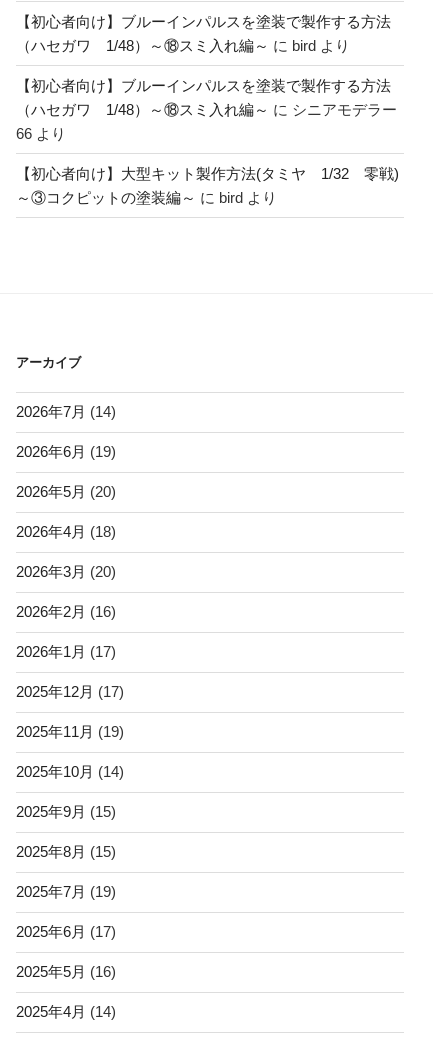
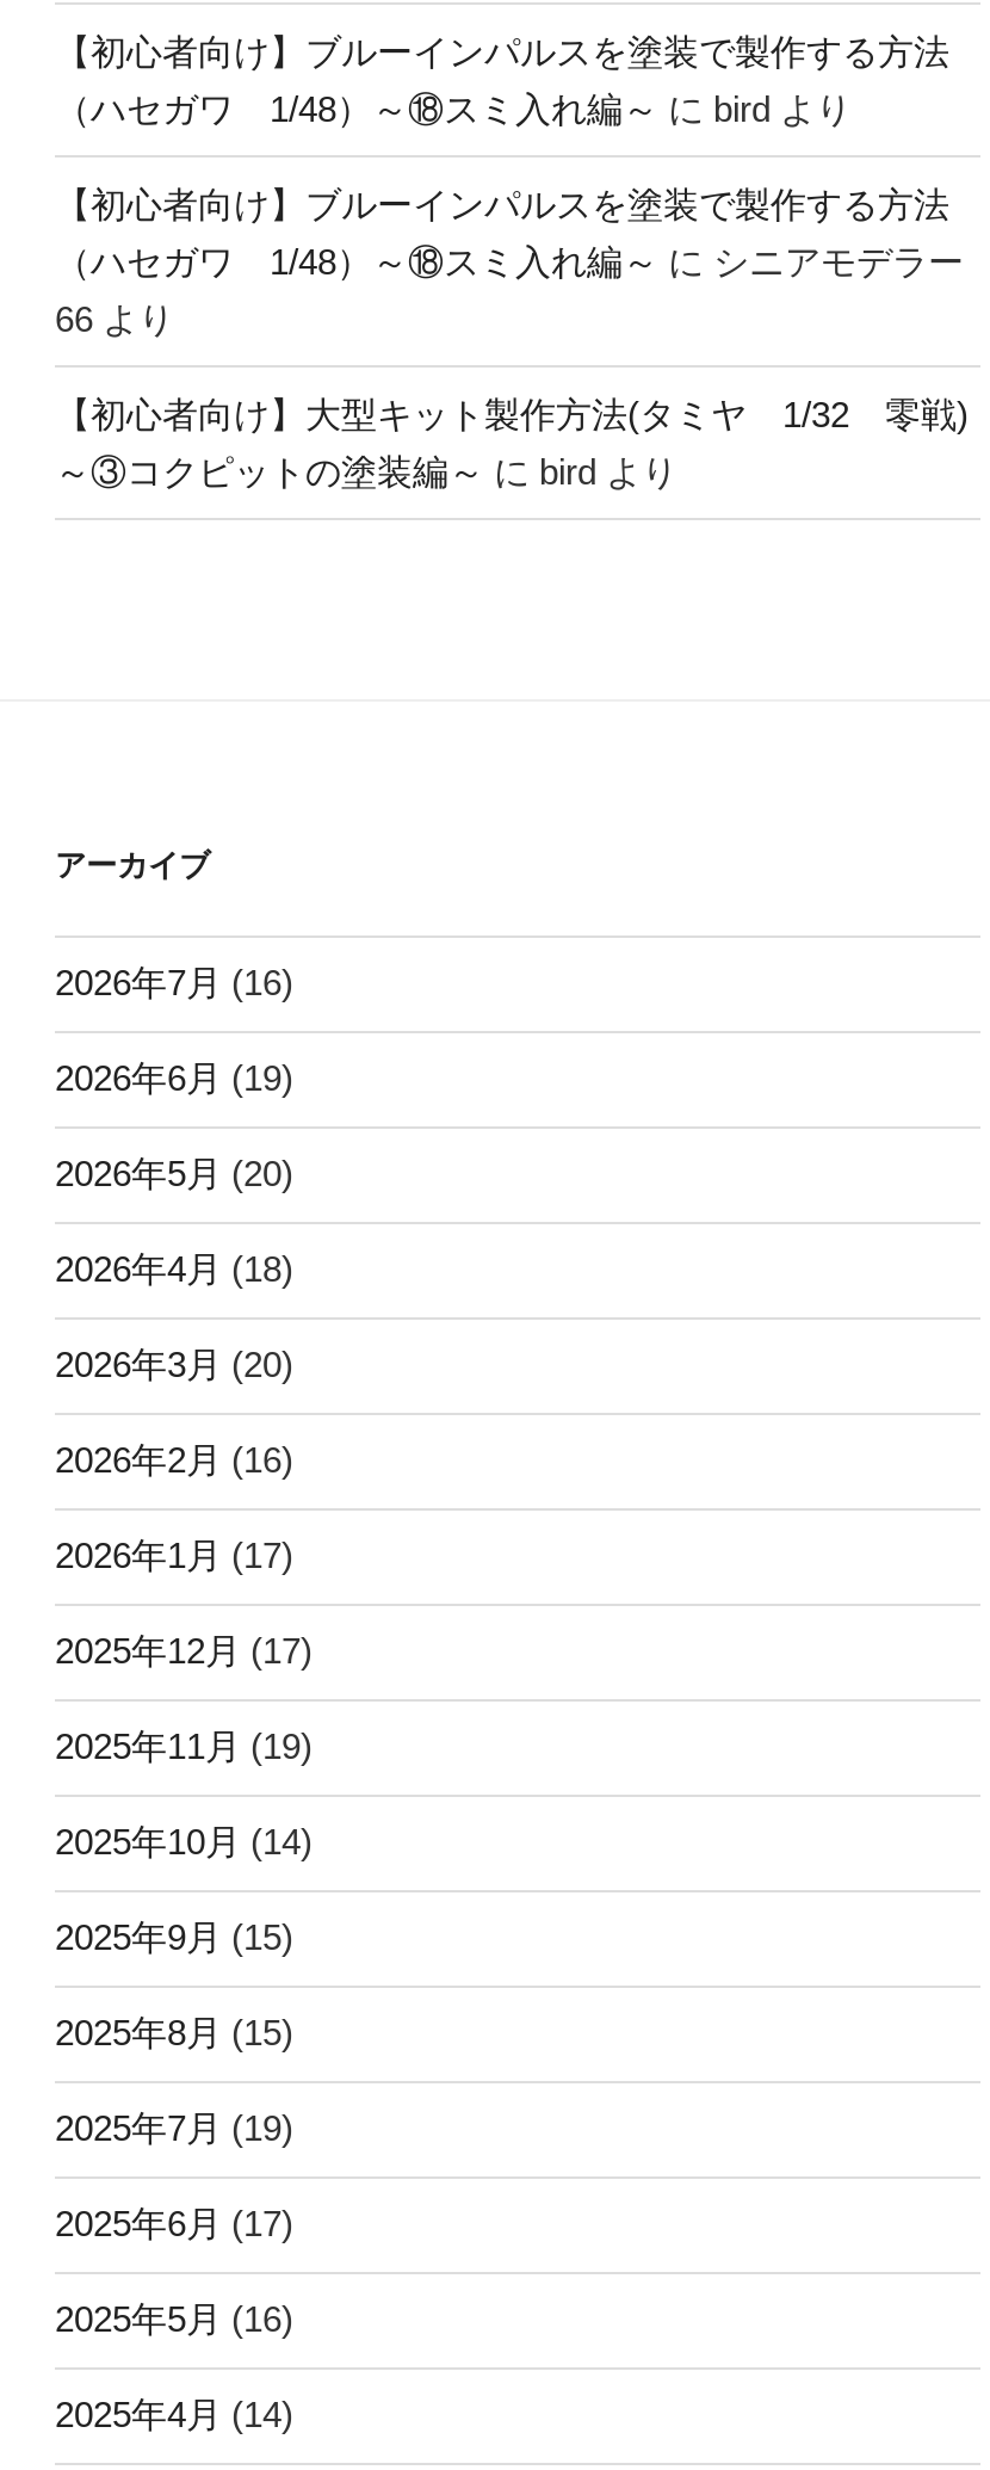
- 2026年7月(14)
+ 2026年7月(16)
